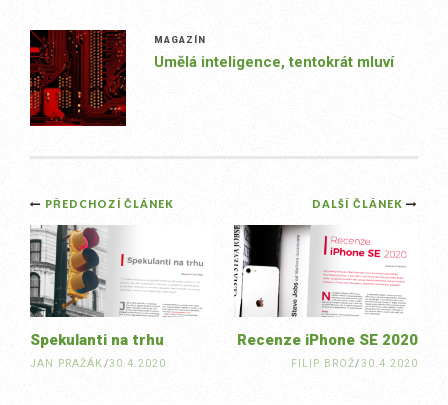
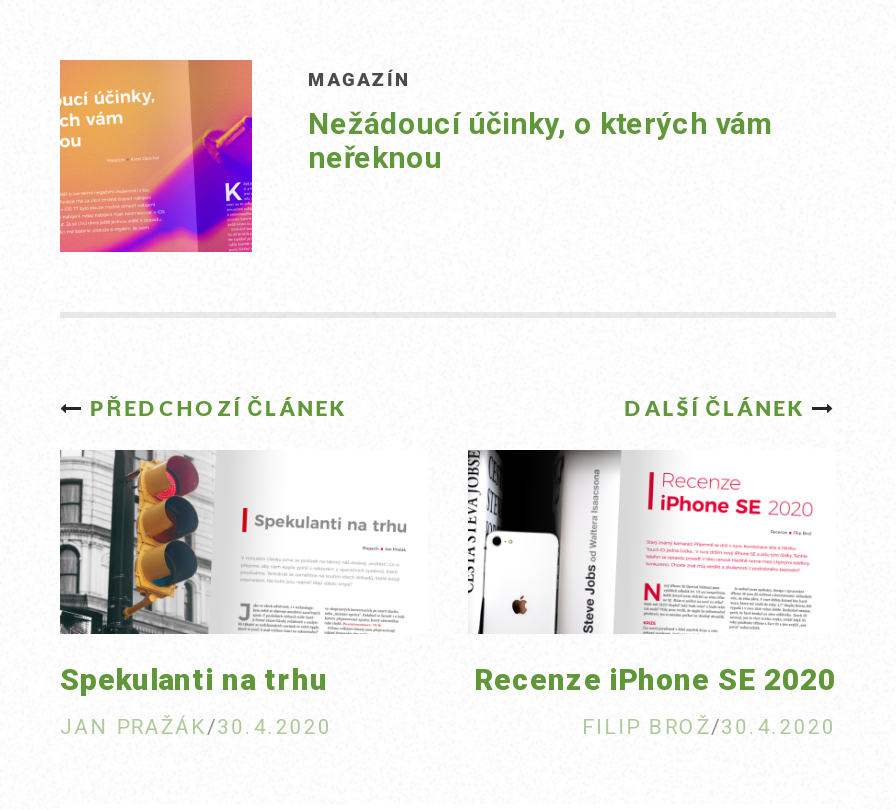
- [image]
- Umělá inteligence, tentokrát mluví
+ [image]
+ Nežádoucí účinky, o kterých vám
+ neřeknou
